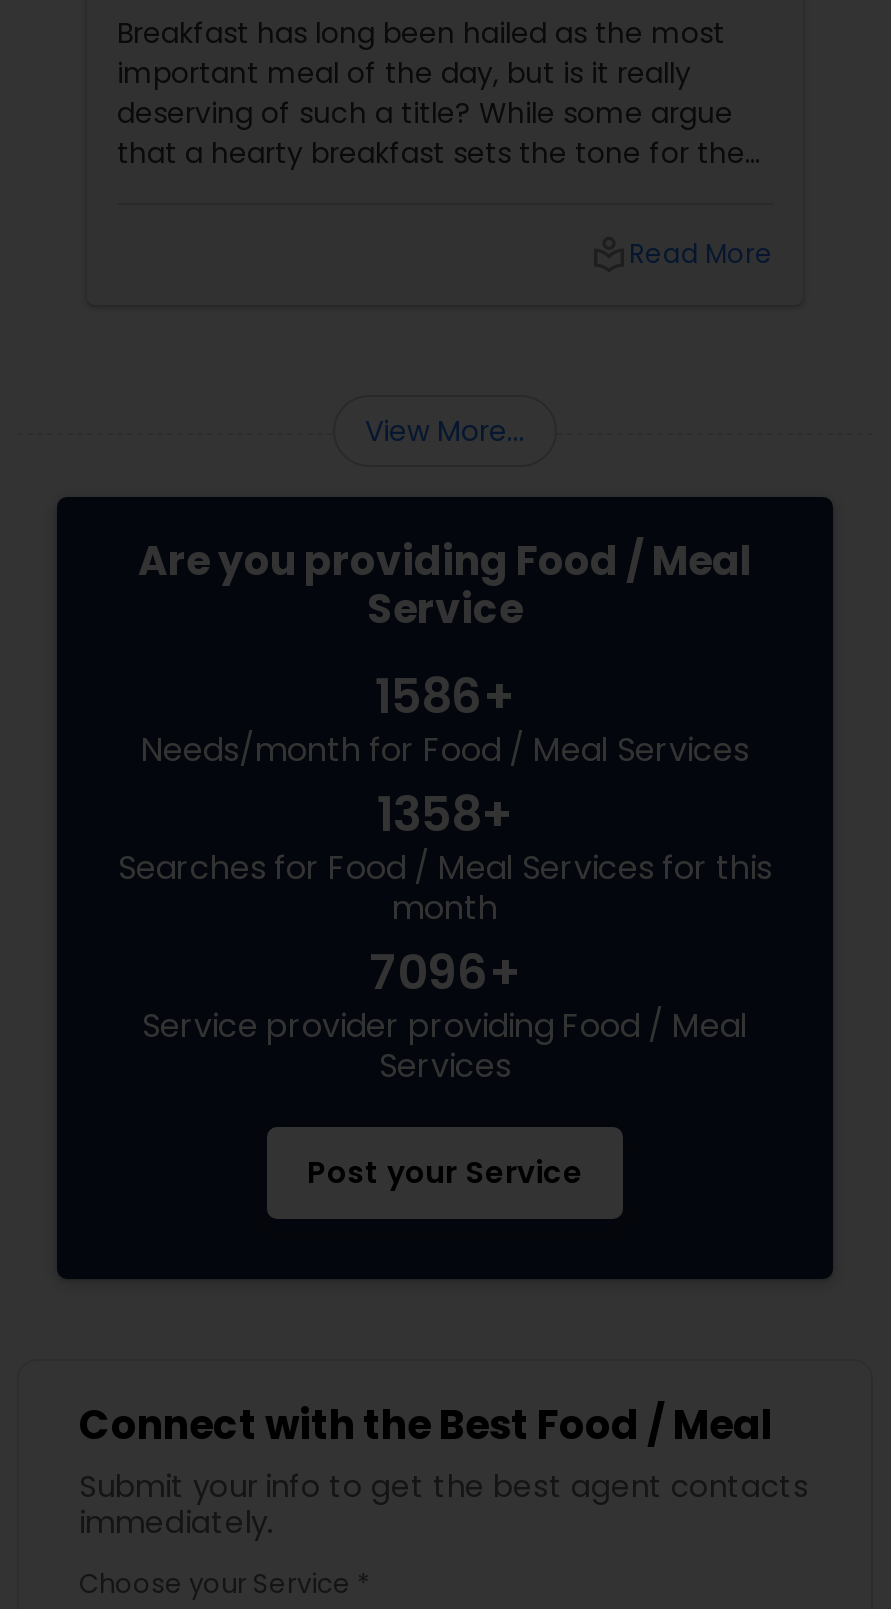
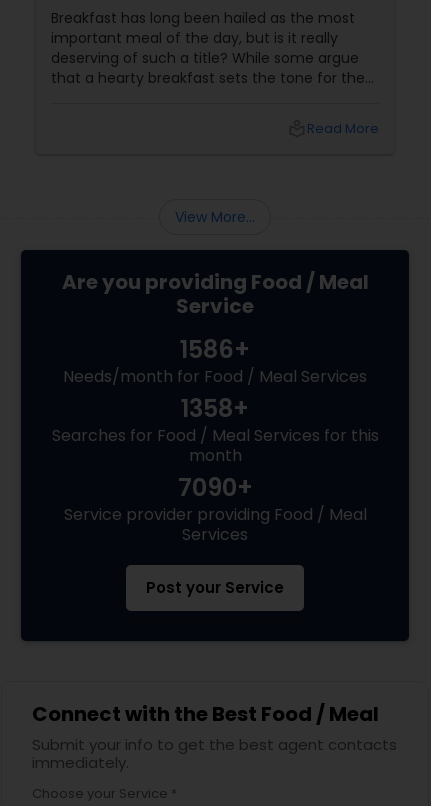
- 7096+
+ 7090+
